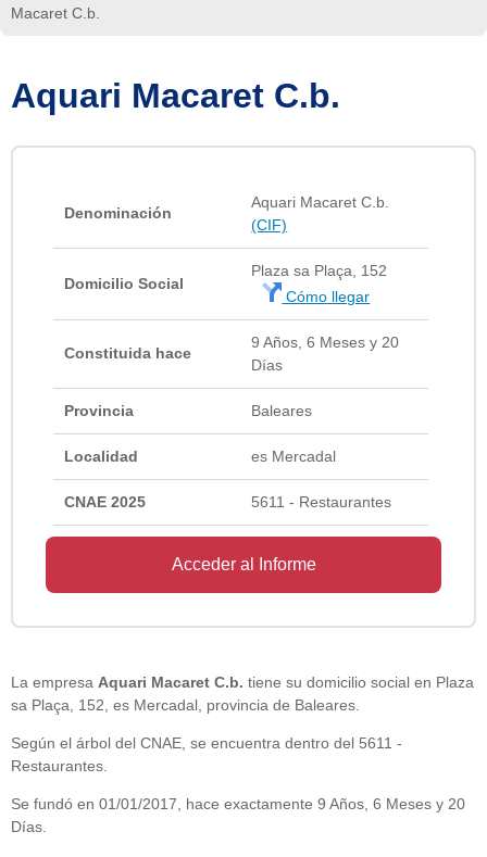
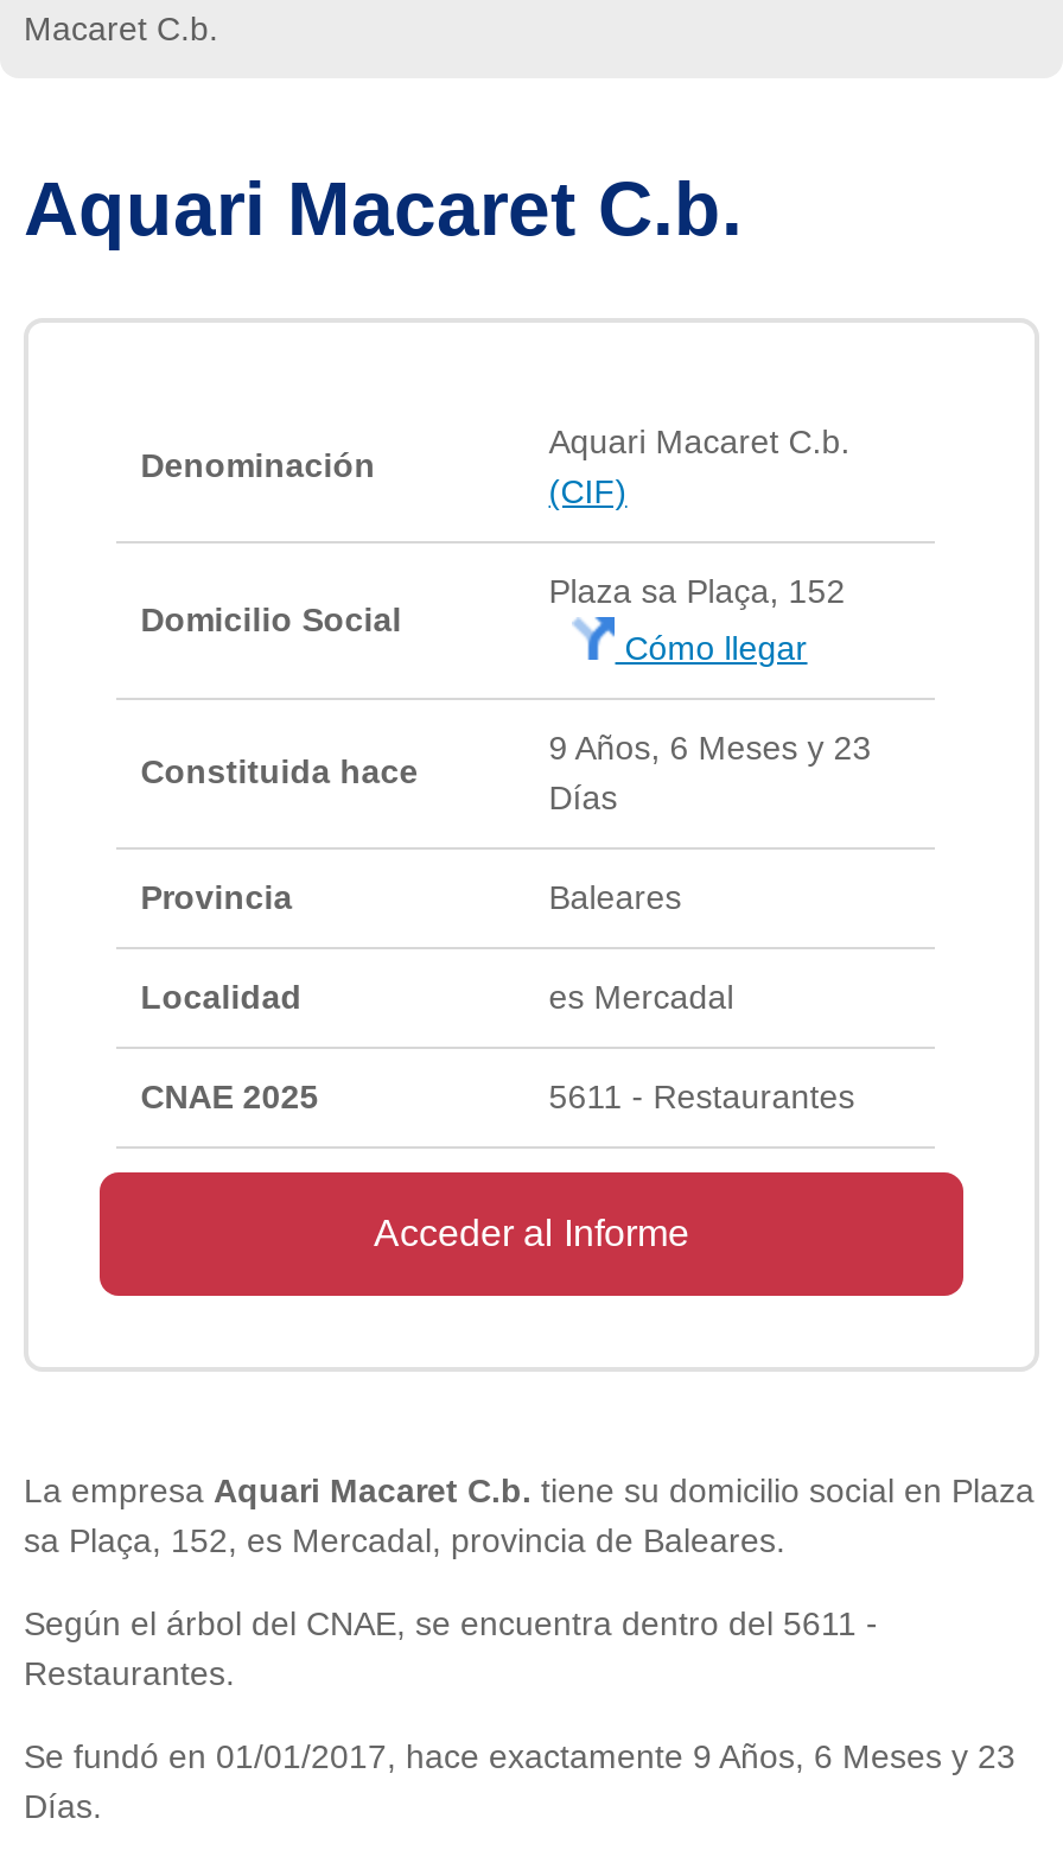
- 9 Años, 6 Meses y 20
+ 9 Años, 6 Meses y 23

- Se fundó en 01/01/2017, hace exactamente 9 Años, 6 Meses y 20
+ Se fundó en 01/01/2017, hace exactamente 9 Años, 6 Meses y 23
